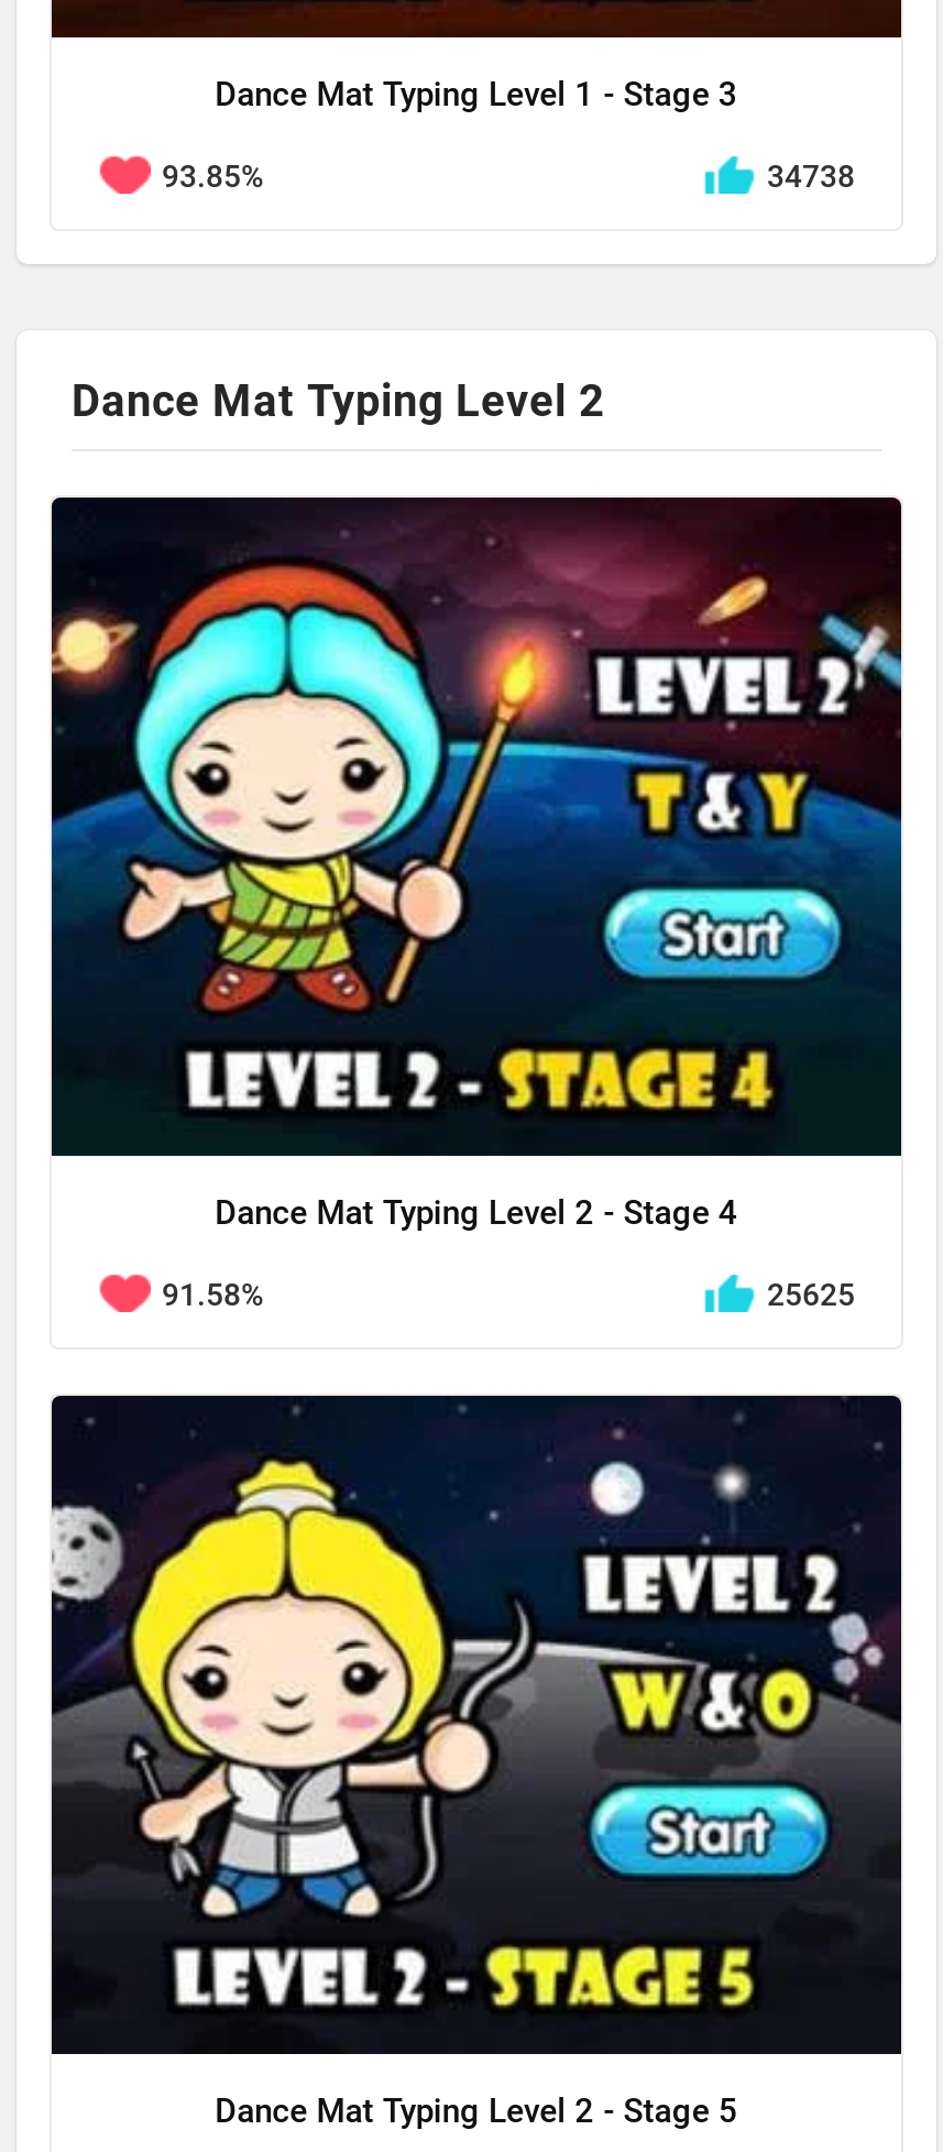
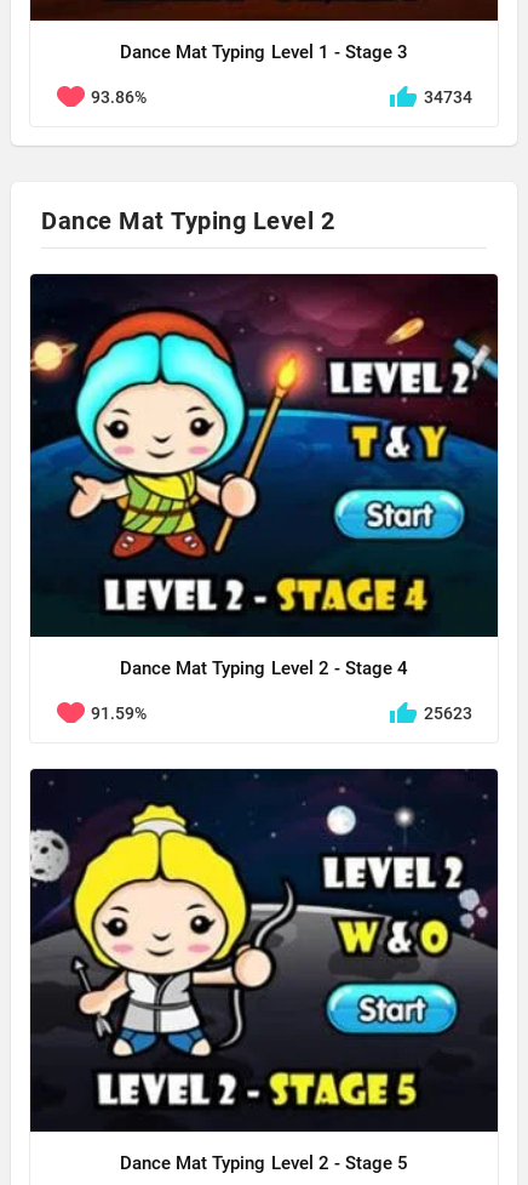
- 93.85%
+ 93.86%

- 34738
+ 34734

- 91.58%
+ 91.59%

- 25625
+ 25623
